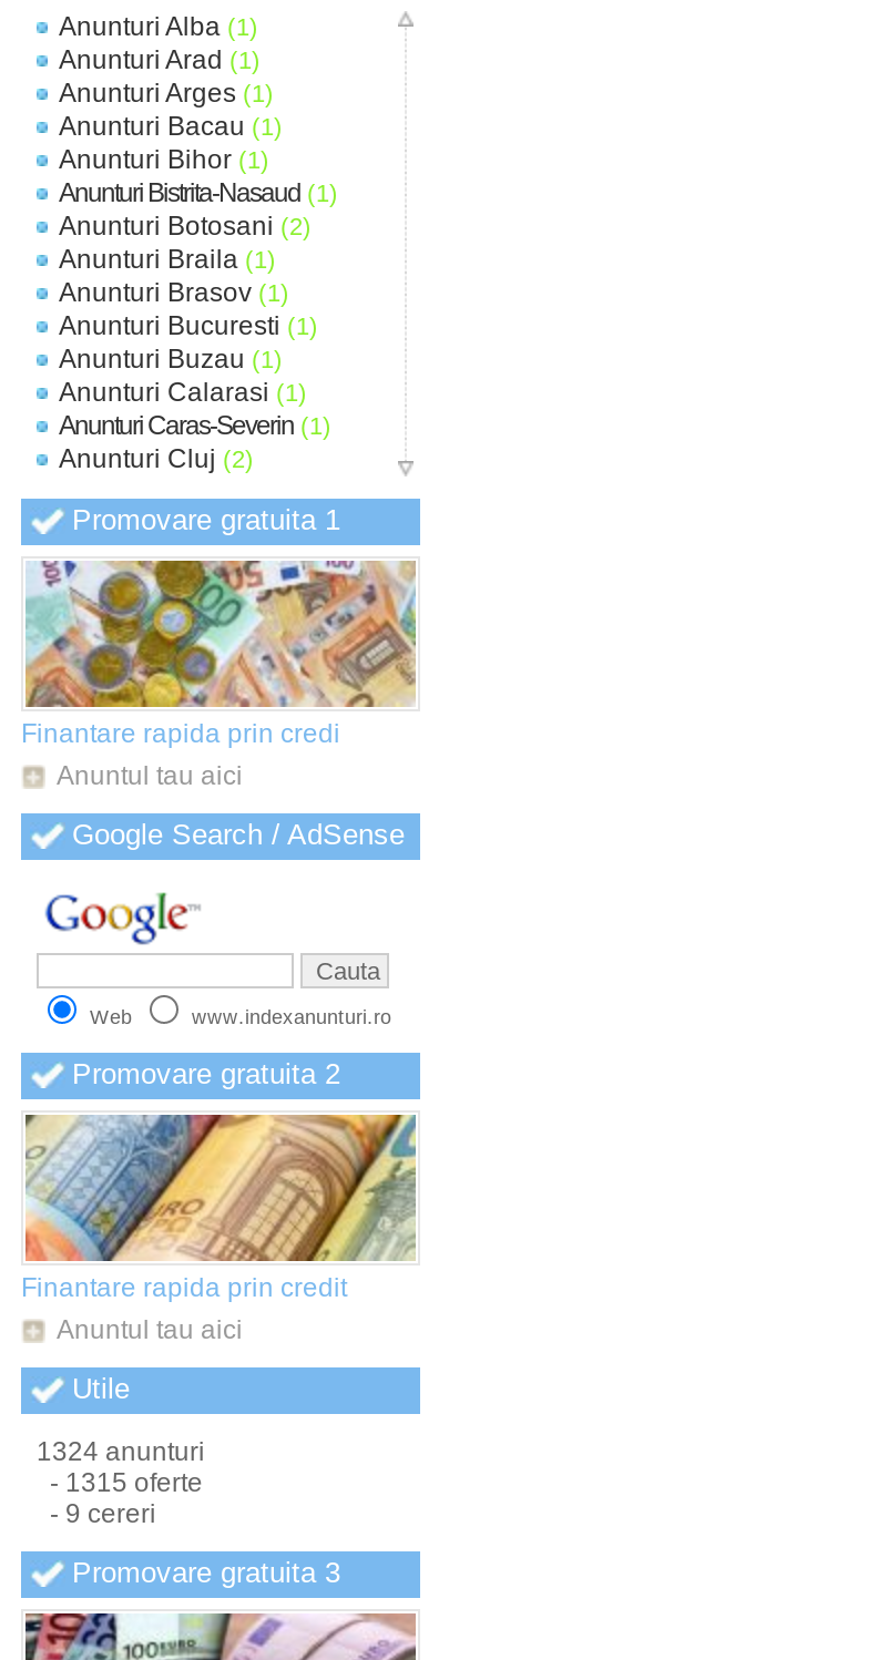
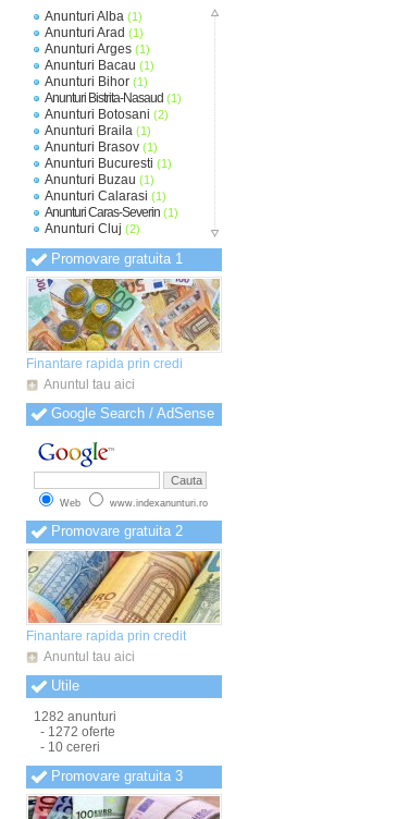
- 1324 anunturi
+ 1282 anunturi

- - 1315 oferte
+ - 1272 oferte

- - 9 cereri
+ - 10 cereri
